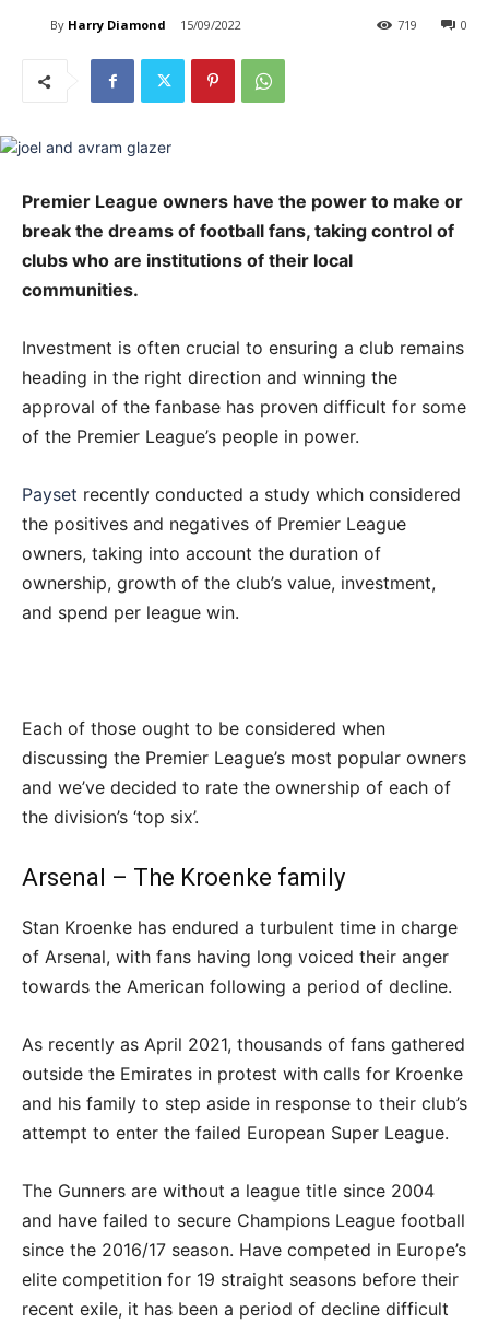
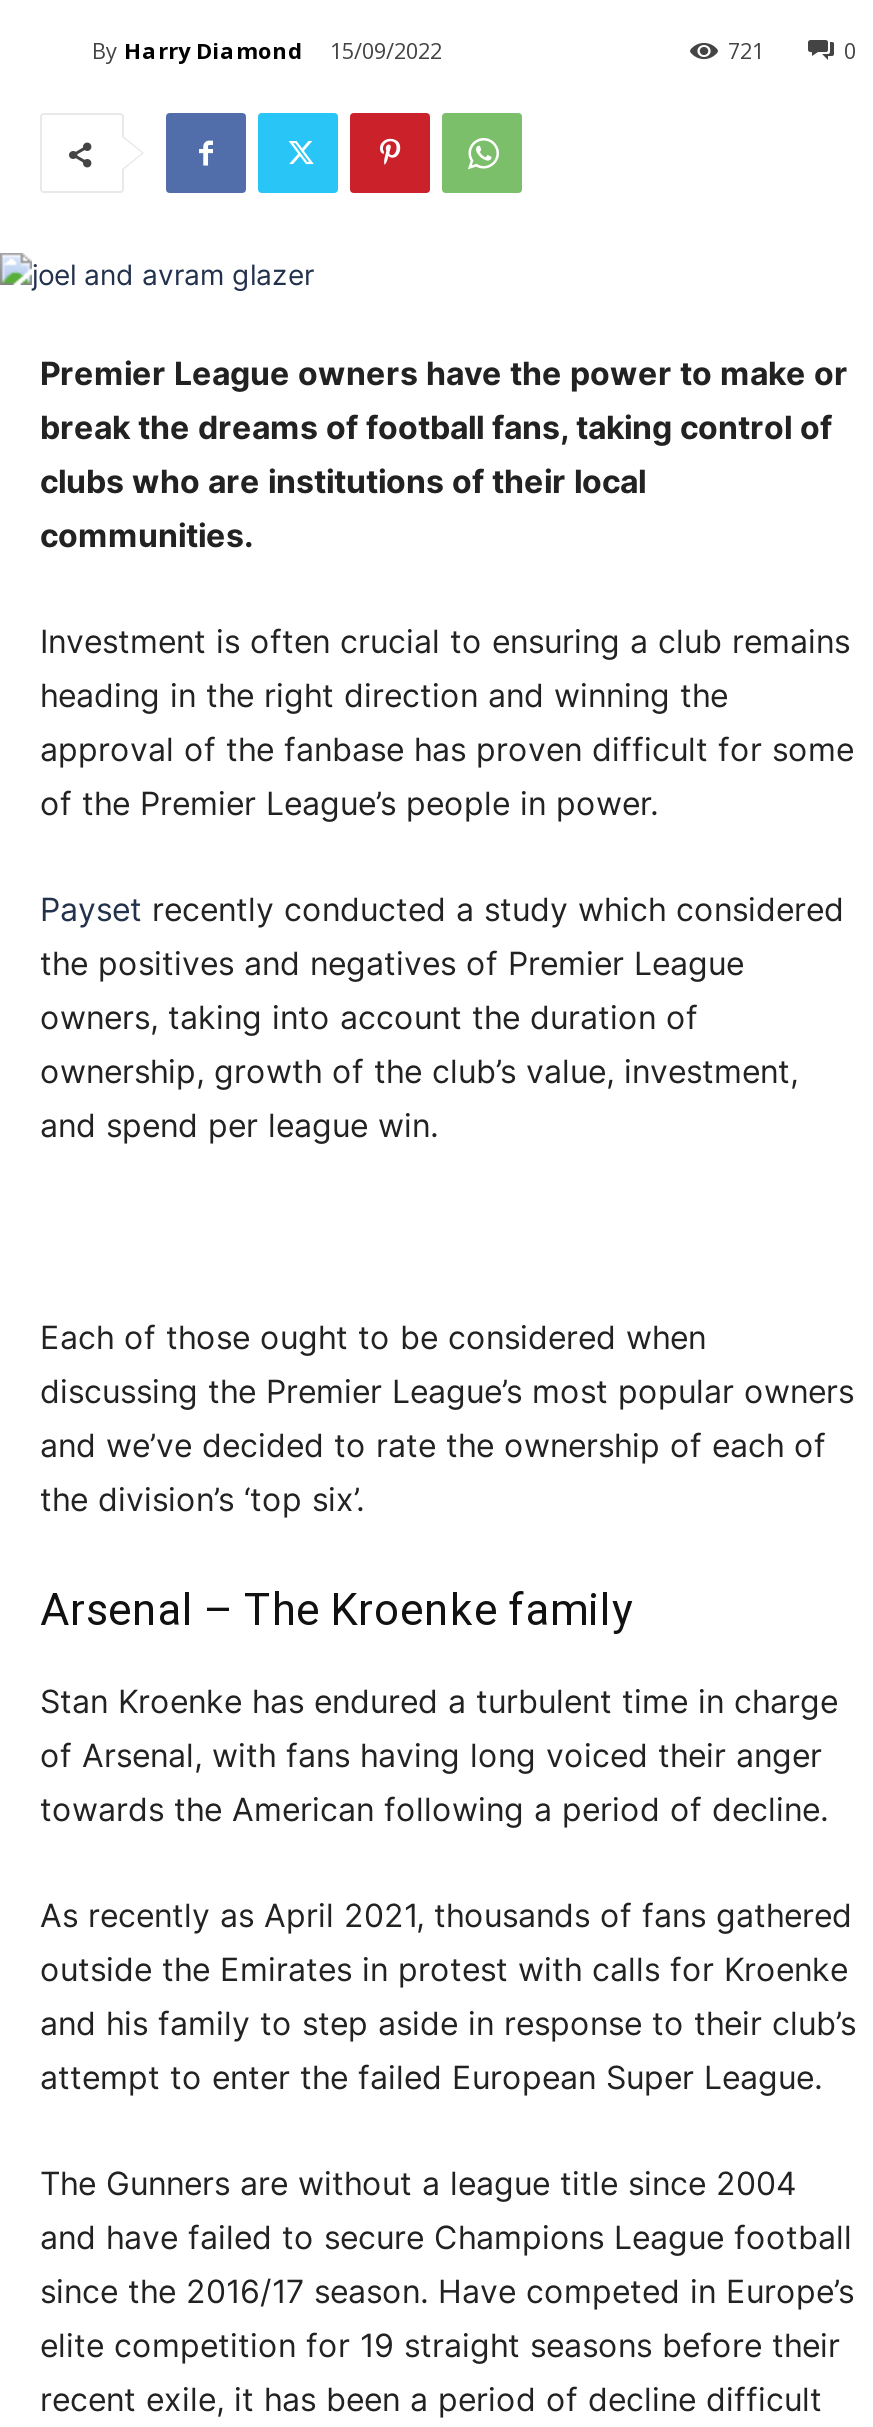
- 719
+ 721
